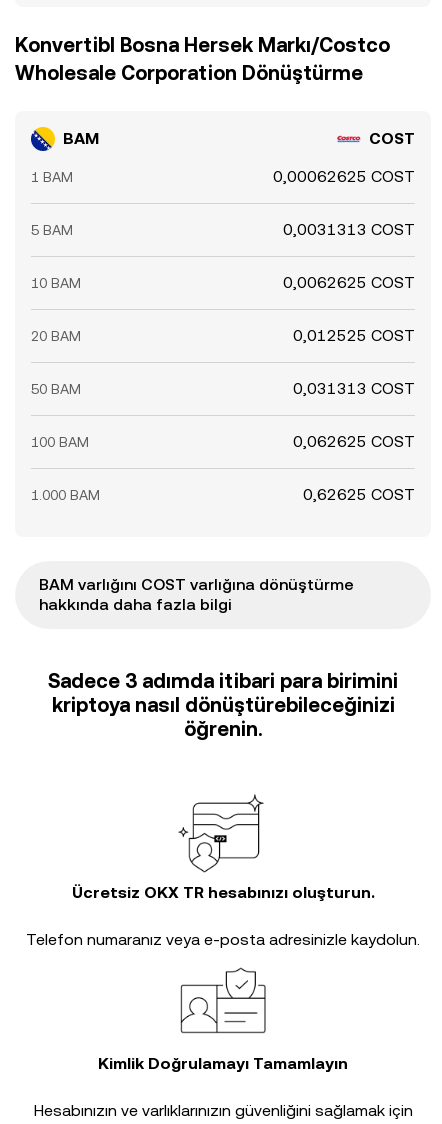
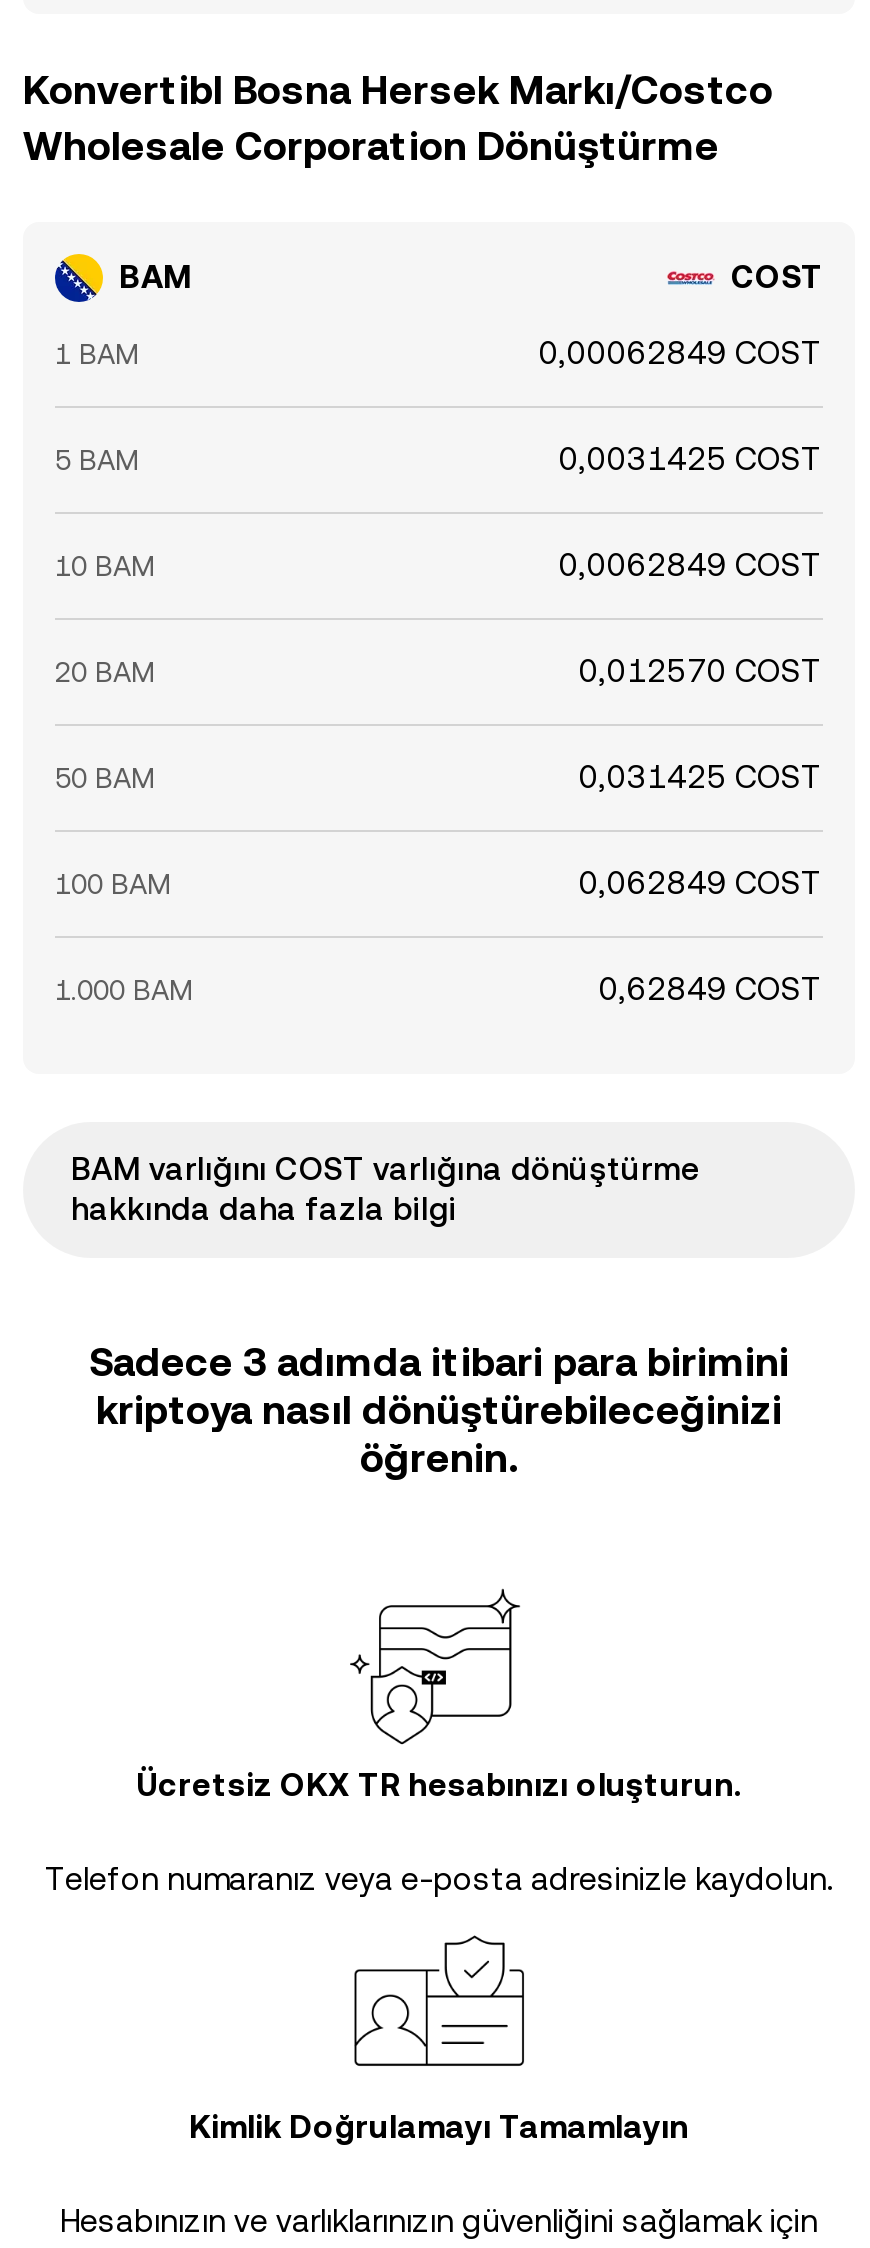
- 0,00062625 COST
+ 0,00062849 COST

- 0,0031313 COST
+ 0,0031425 COST

- 0,0062625 COST
+ 0,0062849 COST

- 0,012525 COST
+ 0,012570 COST

- 0,031313 COST
+ 0,031425 COST

- 0,062625 COST
+ 0,062849 COST

- 0,62625 COST
+ 0,62849 COST
